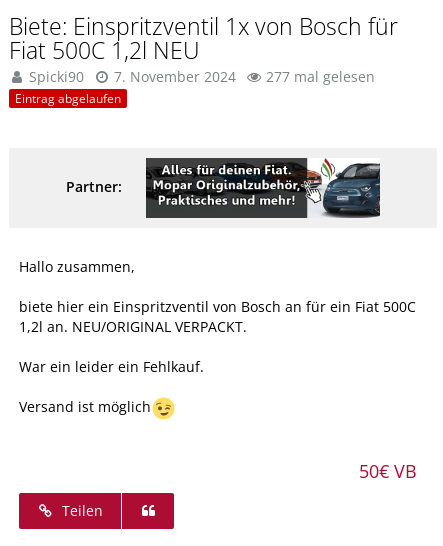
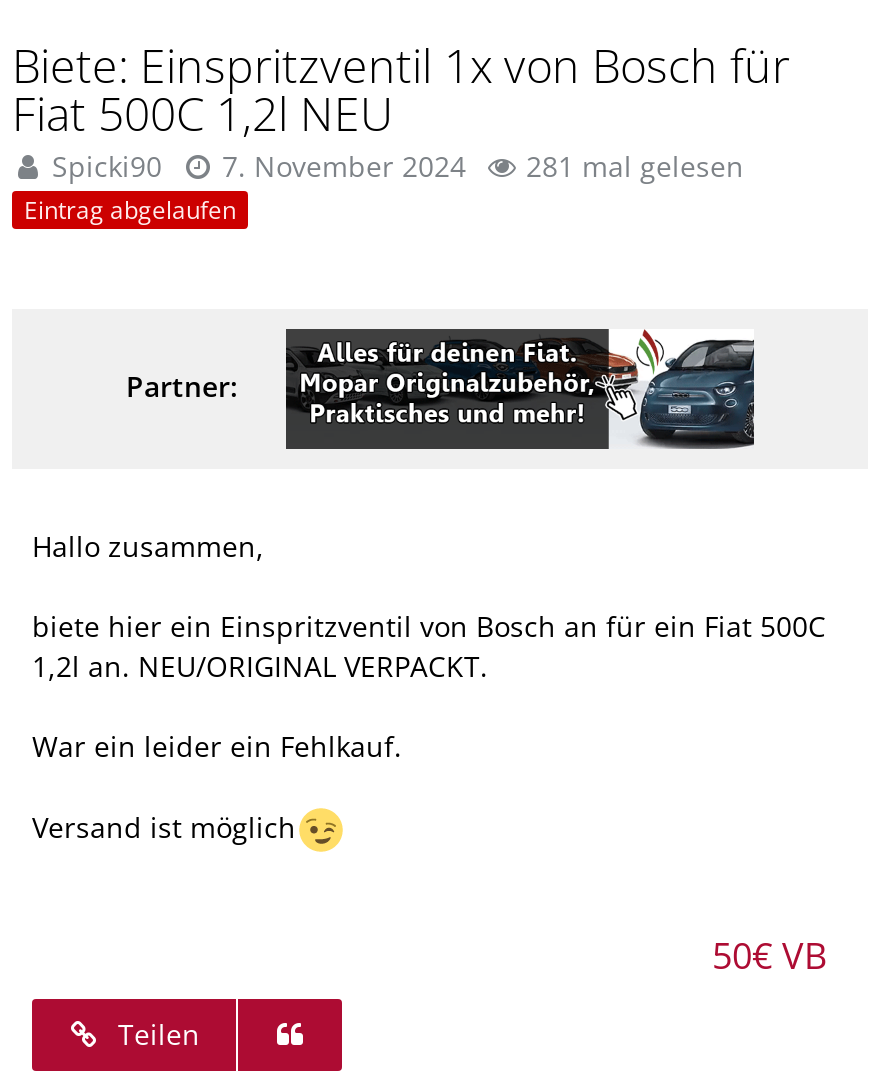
- Spicki90 7. November 2024 277 mal gelesen
+ Spicki90 7. November 2024 281 mal gelesen
